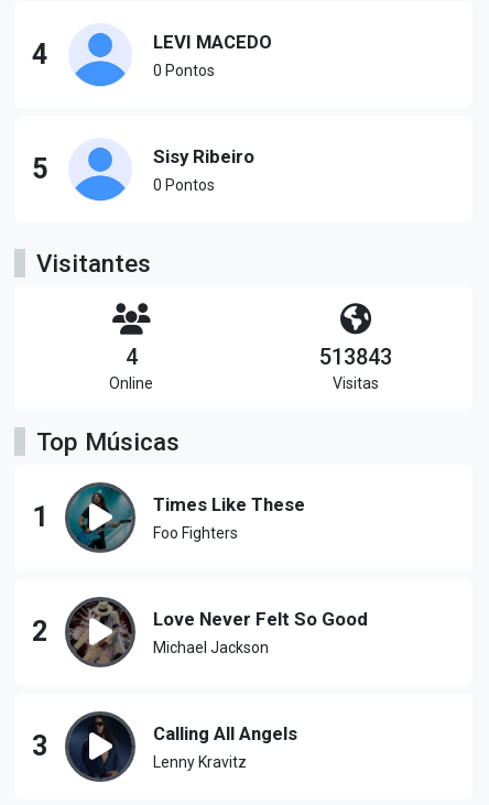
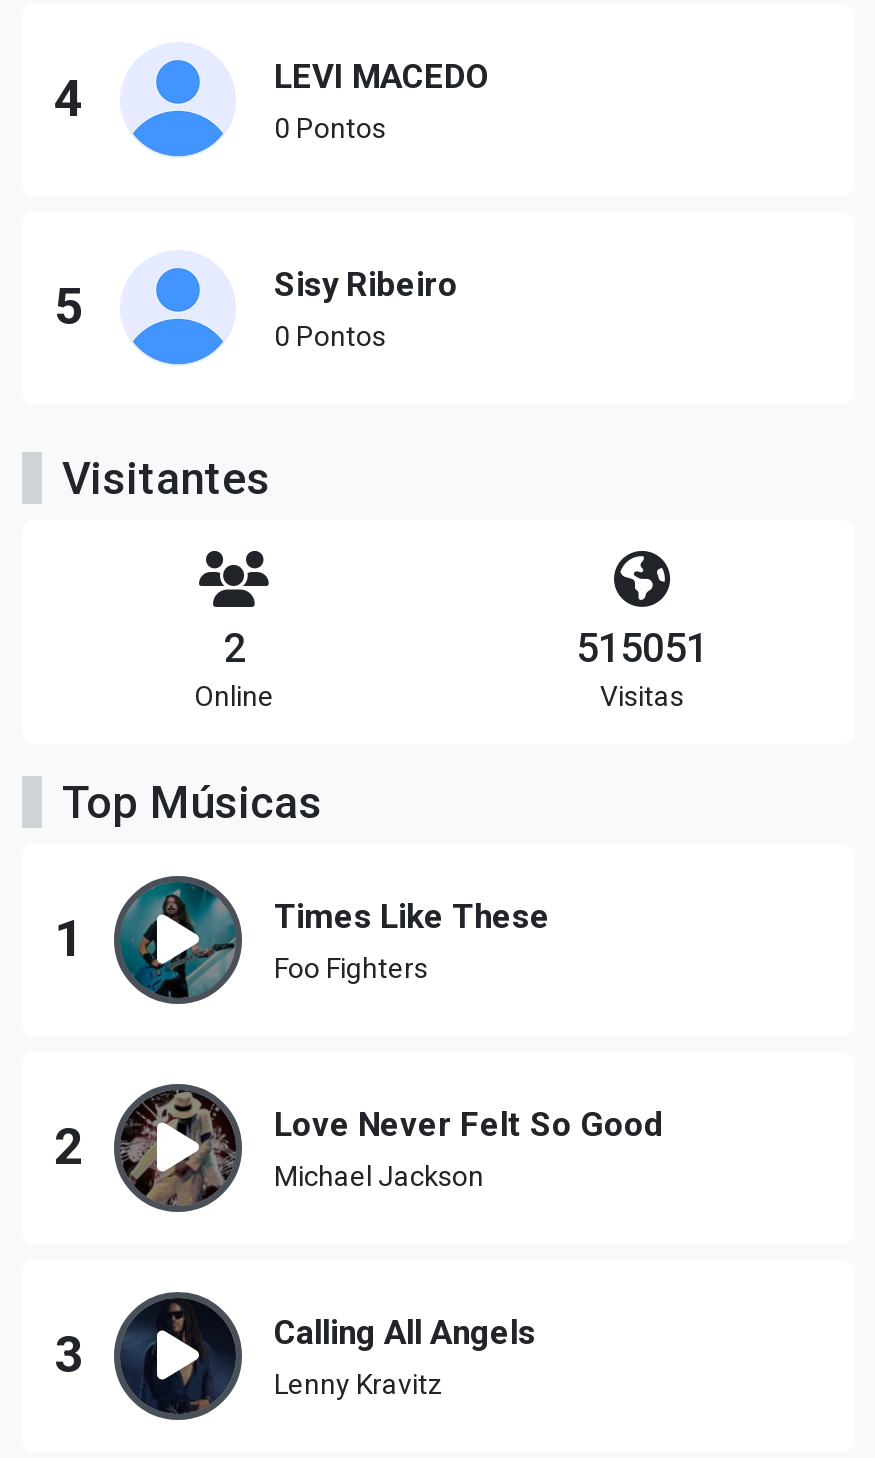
- 4
+ 2

- 513843
+ 515051
